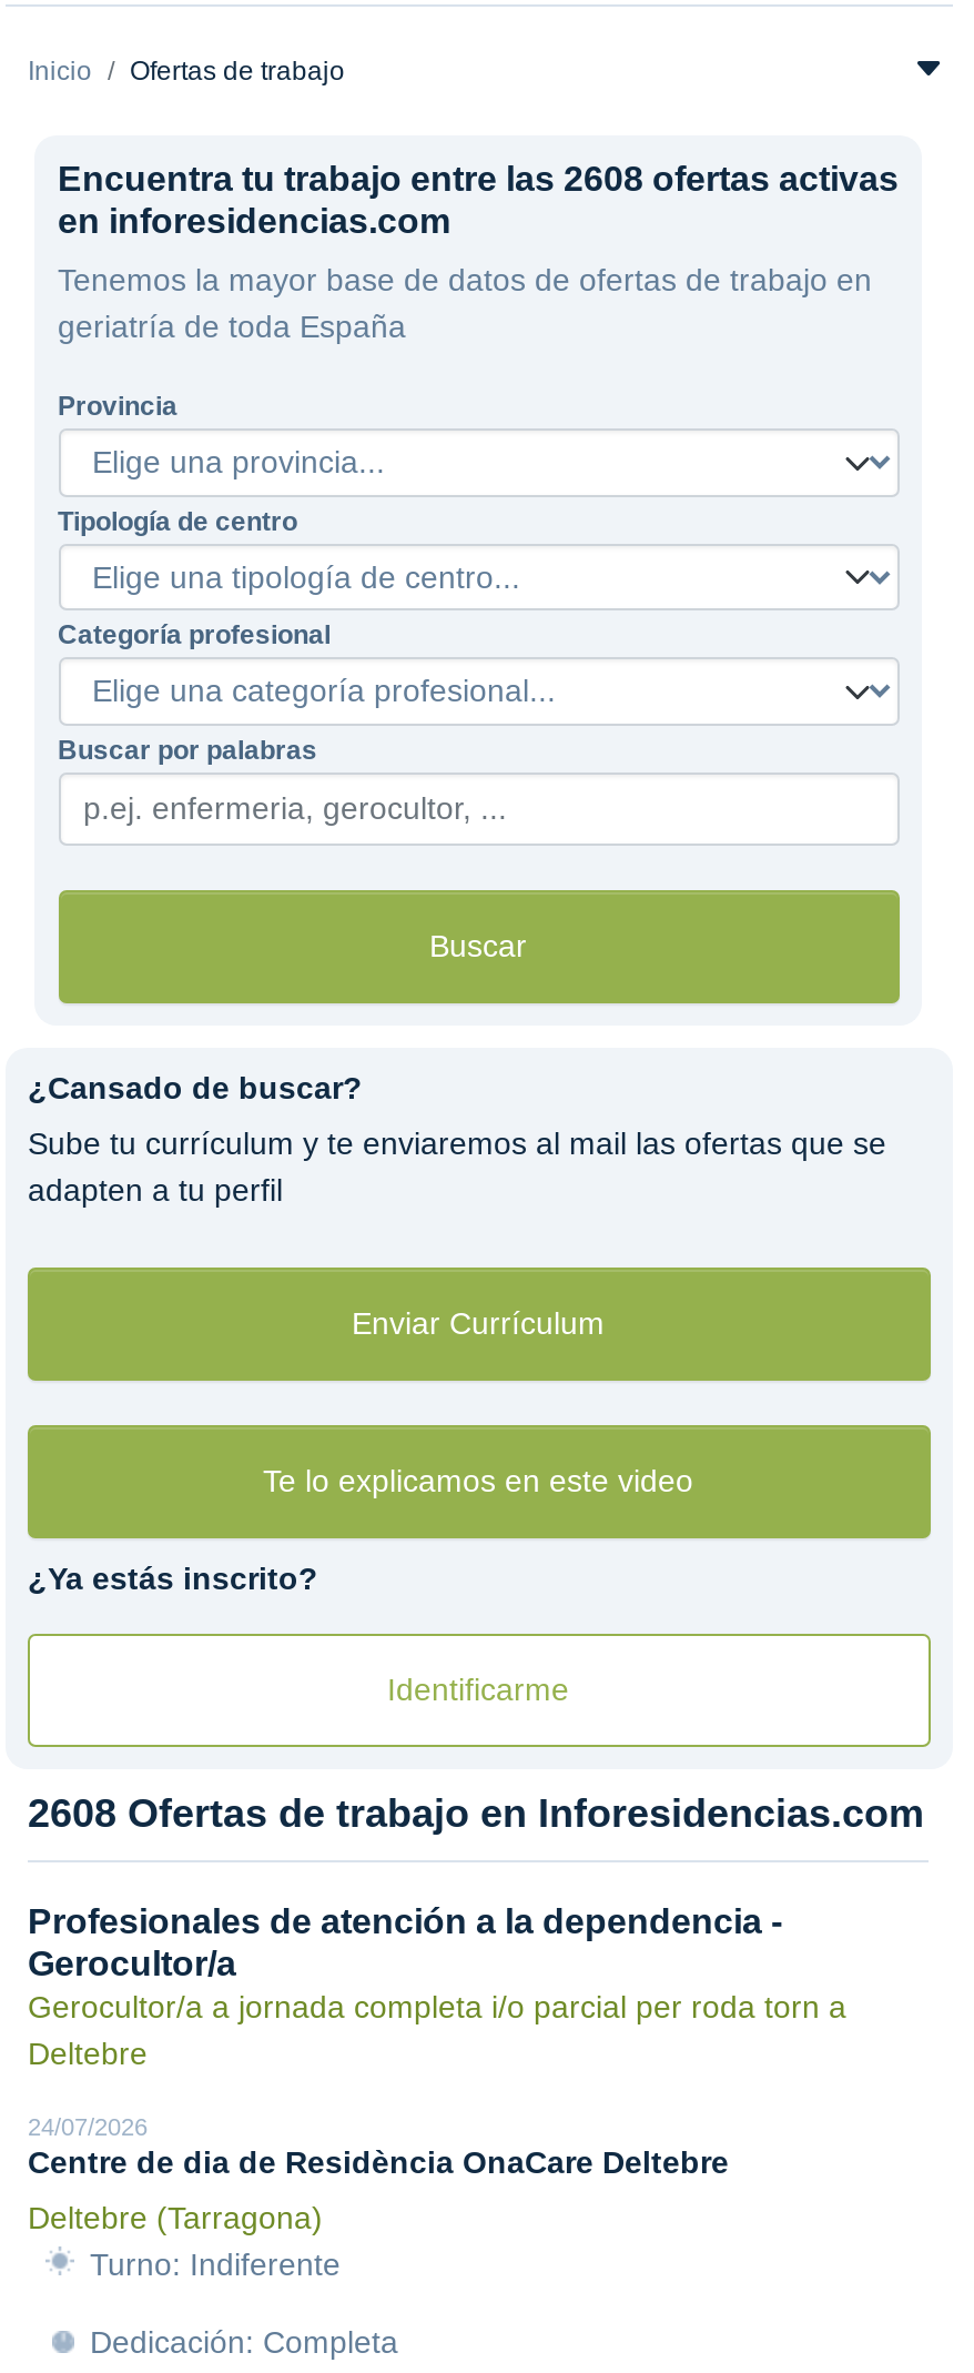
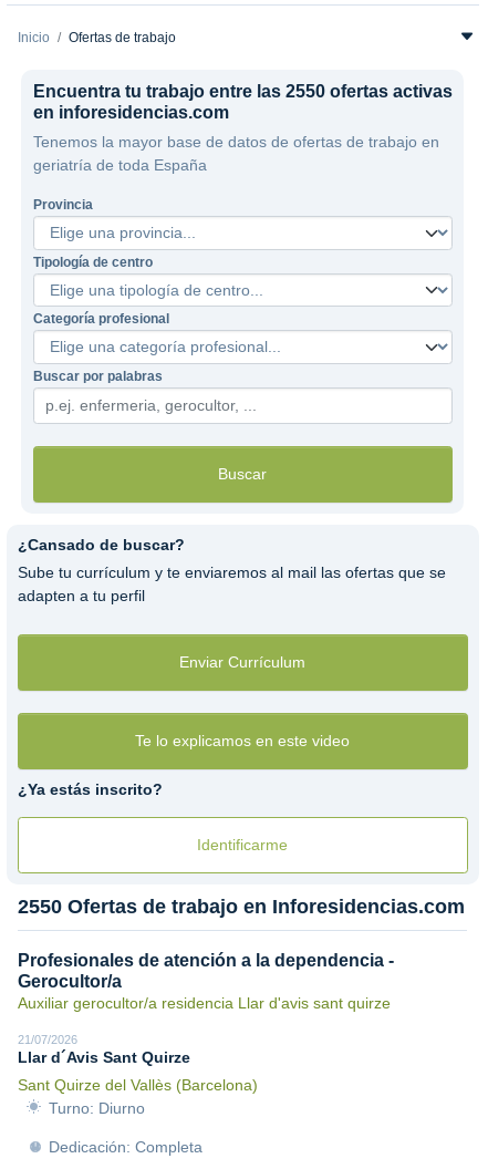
- Encuentra tu trabajo entre las 2608 ofertas activas
+ Encuentra tu trabajo entre las 2550 ofertas activas

- 2608 Ofertas de trabajo en Inforesidencias.com
+ 2550 Ofertas de trabajo en Inforesidencias.com

- Gerocultor/a a jornada completa i/o parcial per roda torn a
- Deltebre
+ Auxiliar gerocultor/a residencia Llar d'avis sant quirze

- 24/07/2026
- Centre de dia de Residència OnaCare Deltebre
+ 21/07/2026
+ Llar d´Avis Sant Quirze

- Deltebre (Tarragona)
- Turno: Indiferente
+ Sant Quirze del Vallès (Barcelona)
+ Turno: Diurno
